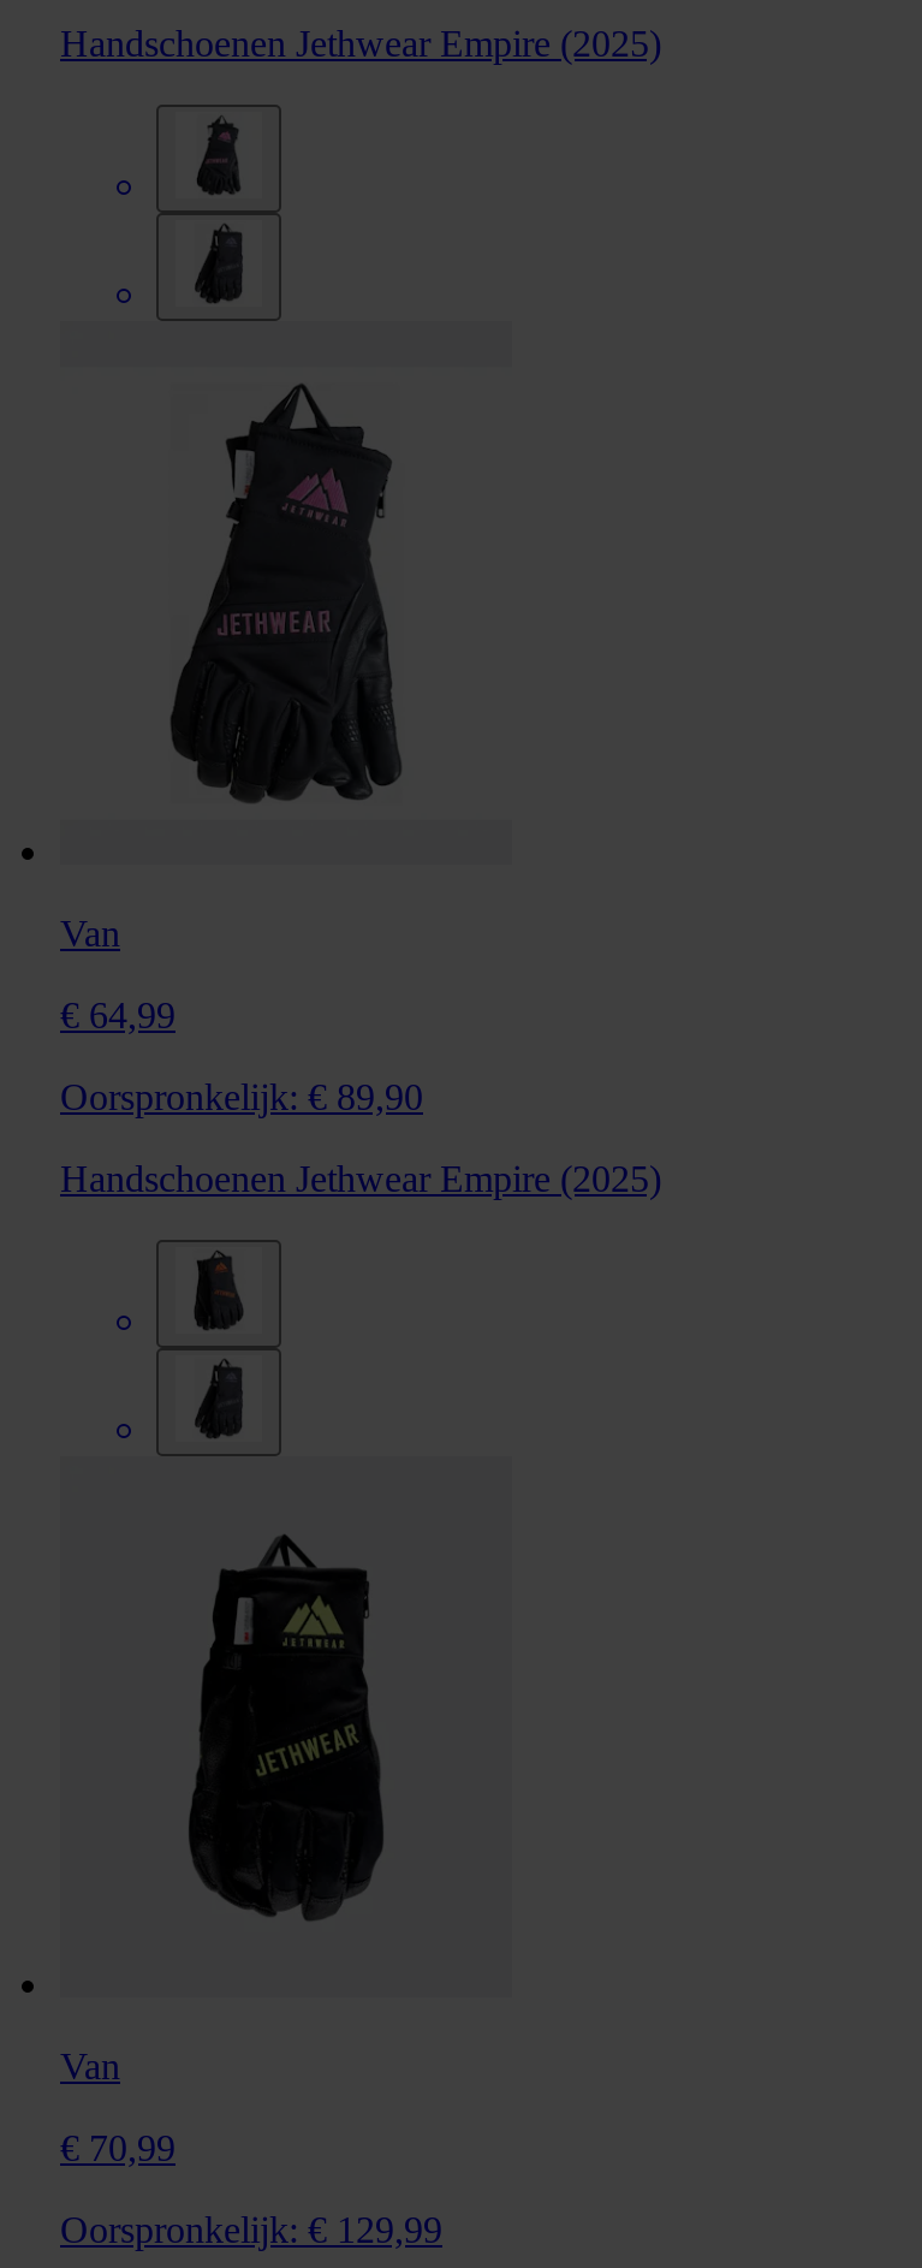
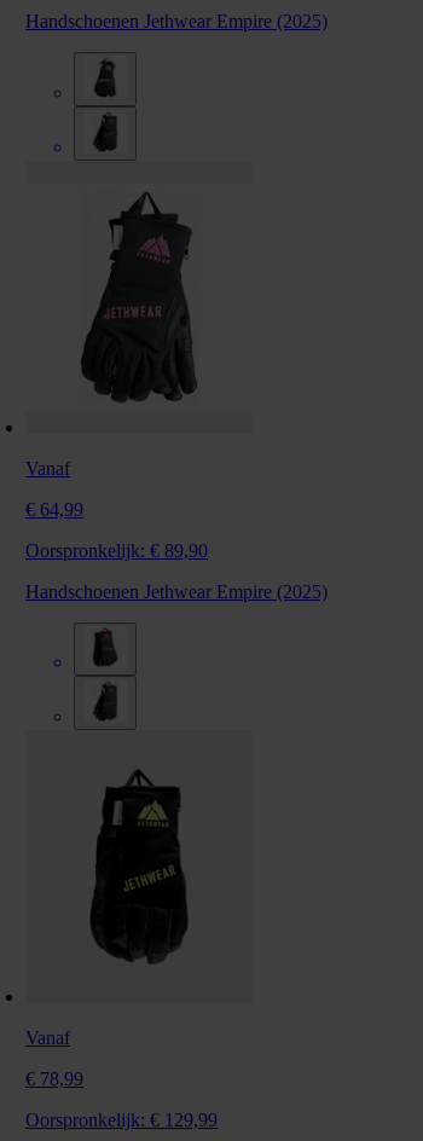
- Van
+ Vanaf

- Van
+ Vanaf

- € 70,99
+ € 78,99
